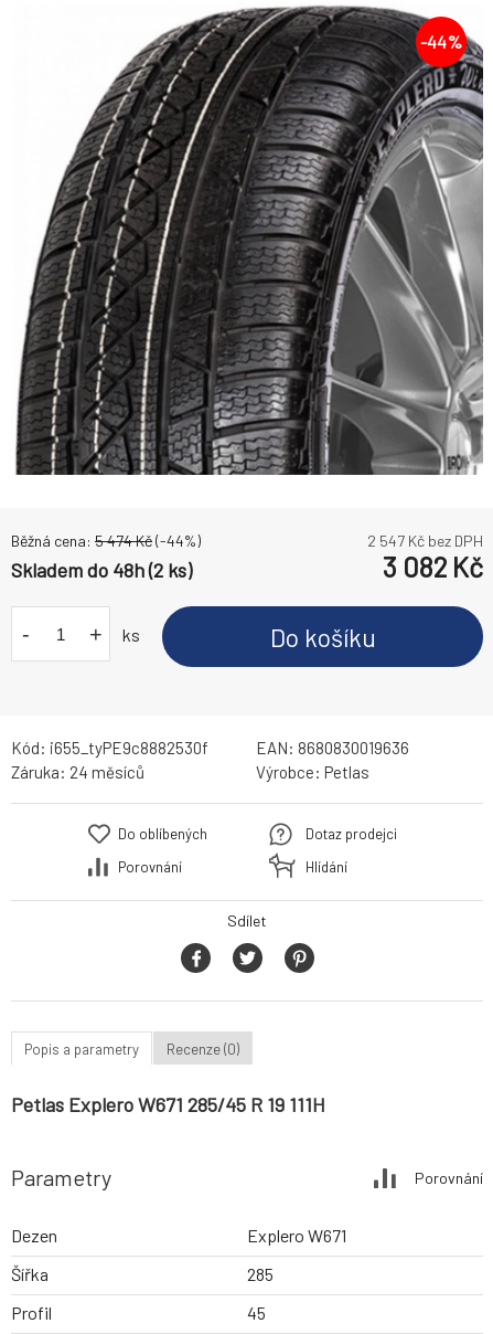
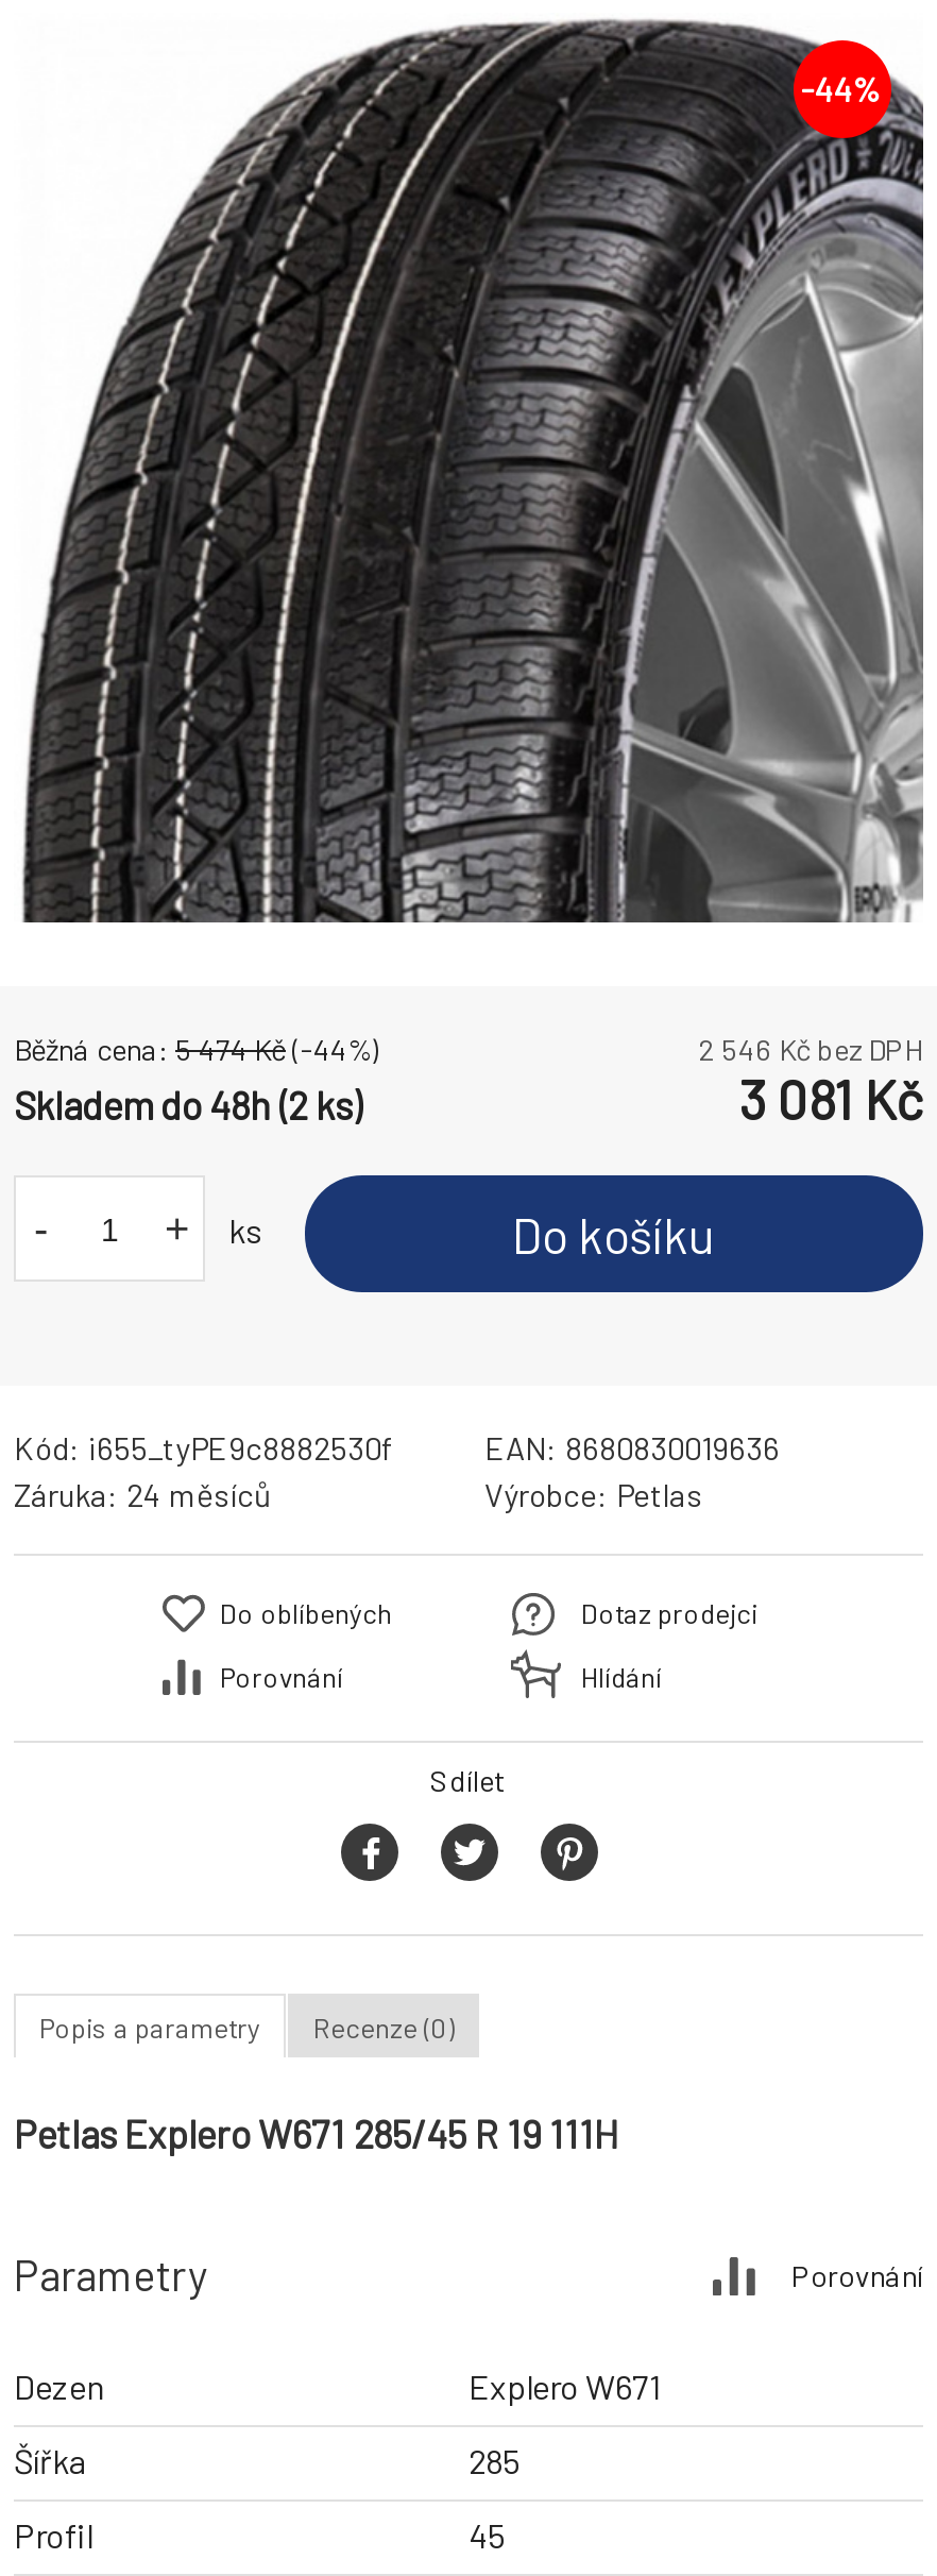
- 2 547 Kč bez DPH
+ 2 546 Kč bez DPH

- 3 082 Kč
+ 3 081 Kč
